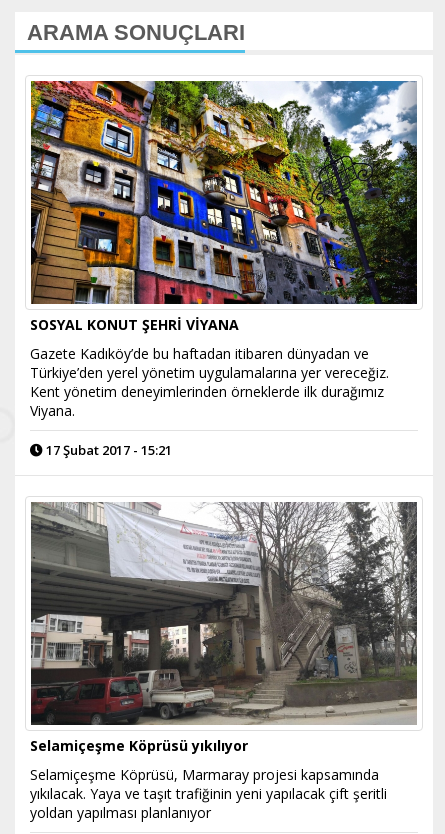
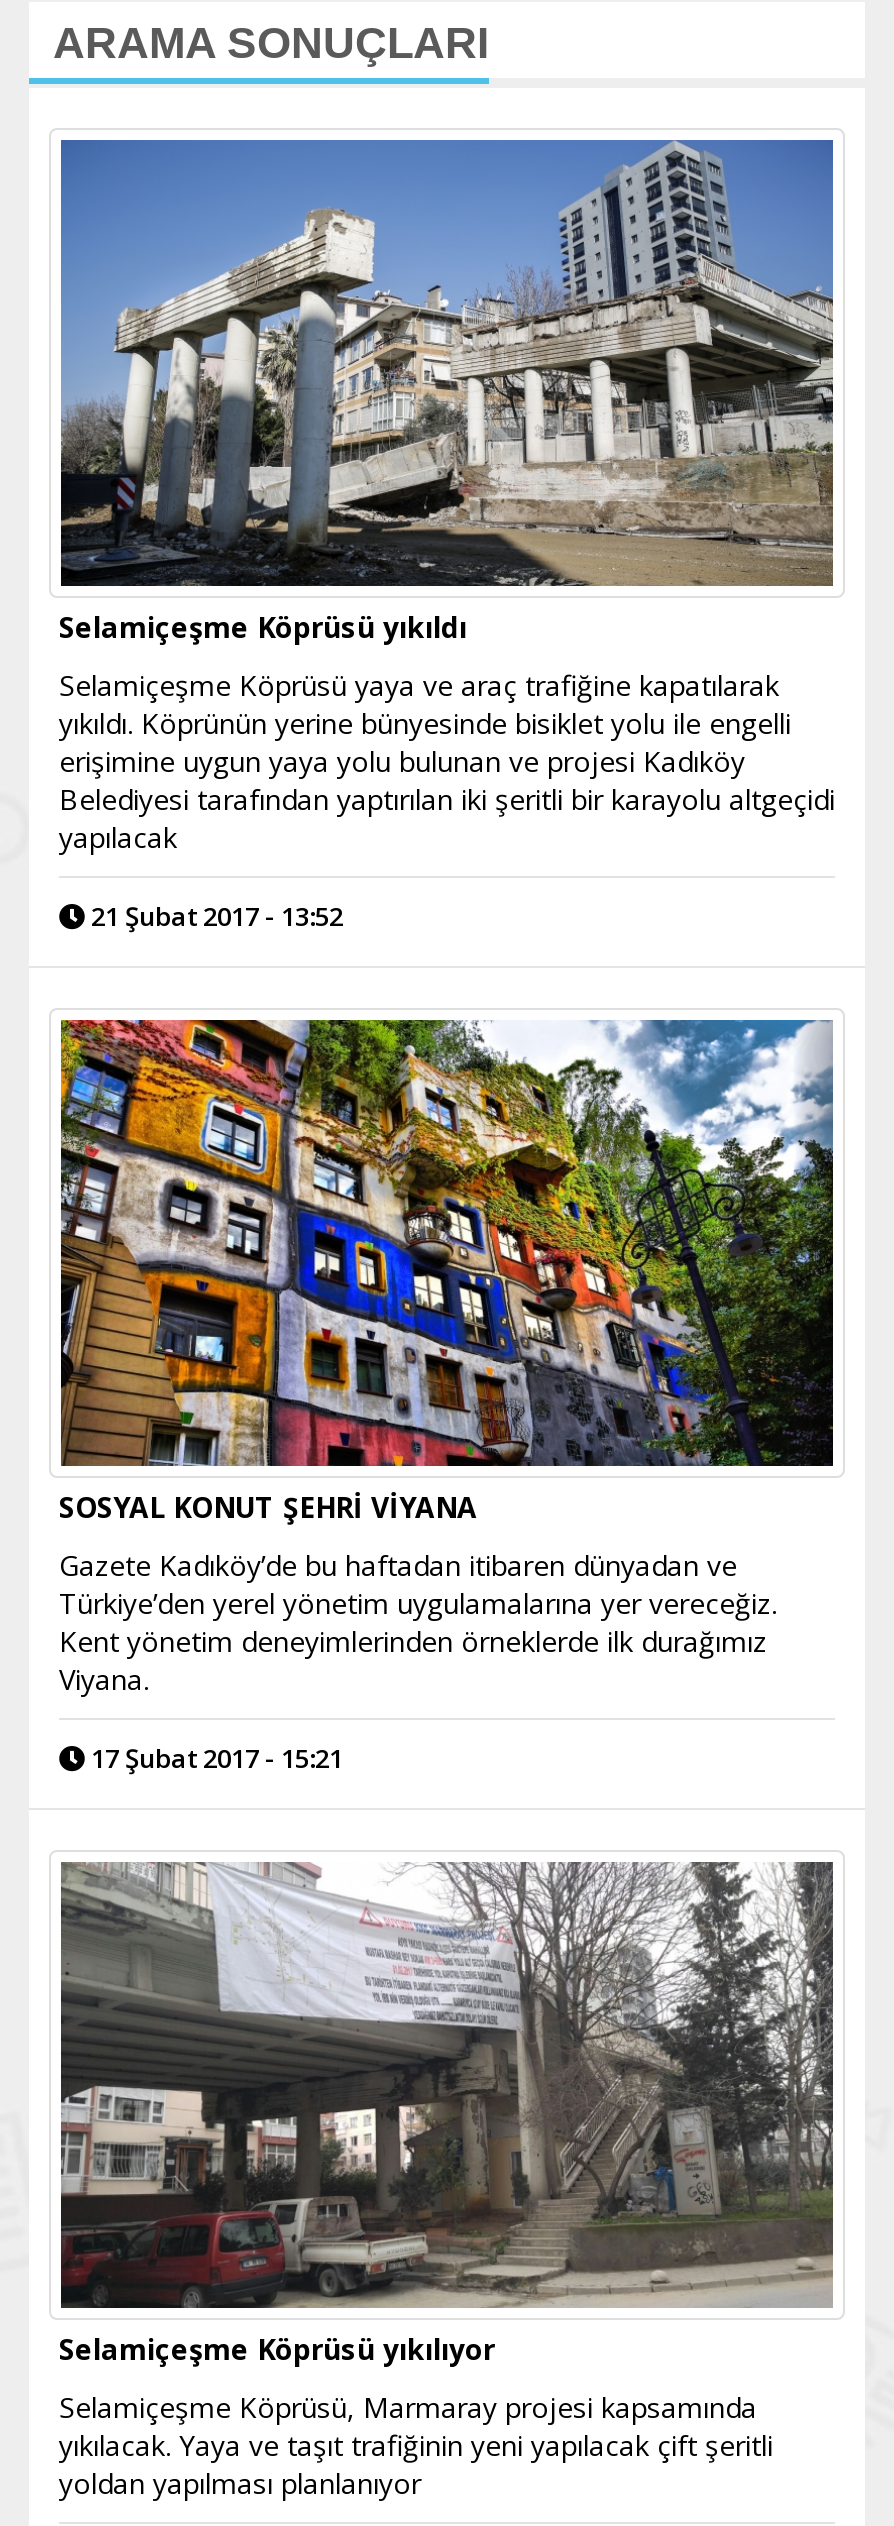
+ [image]
+ Selamiçeşme Köprüsü yıkıldı
+ Selamiçeşme Köprüsü yaya ve araç trafiğine kapatılarak
+ yıkıldı. Köprünün yerine bünyesinde bisiklet yolu ile engelli
+ erişimine uygun yaya yolu bulunan ve projesi Kadıköy
+ Belediyesi tarafından yaptırılan iki şeritli bir karayolu altgeçidi
+ yapılacak
+ 21 Şubat 2017 - 13:52
